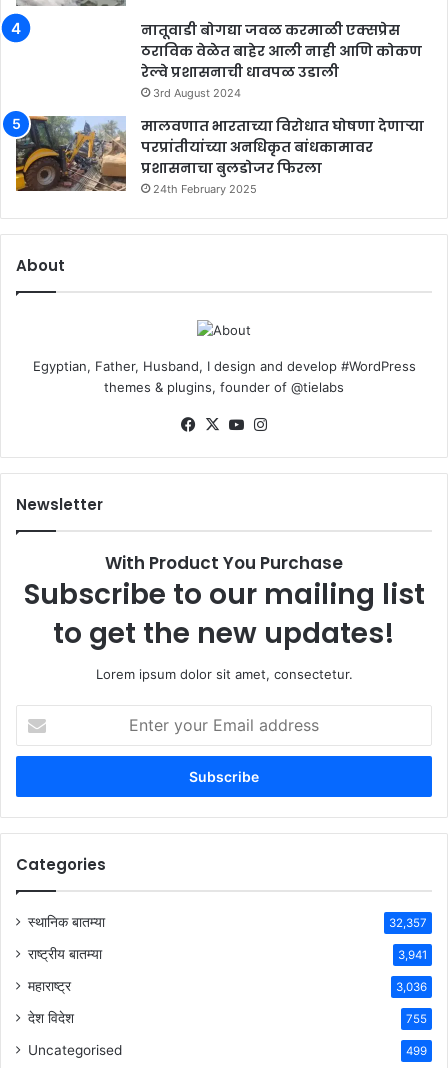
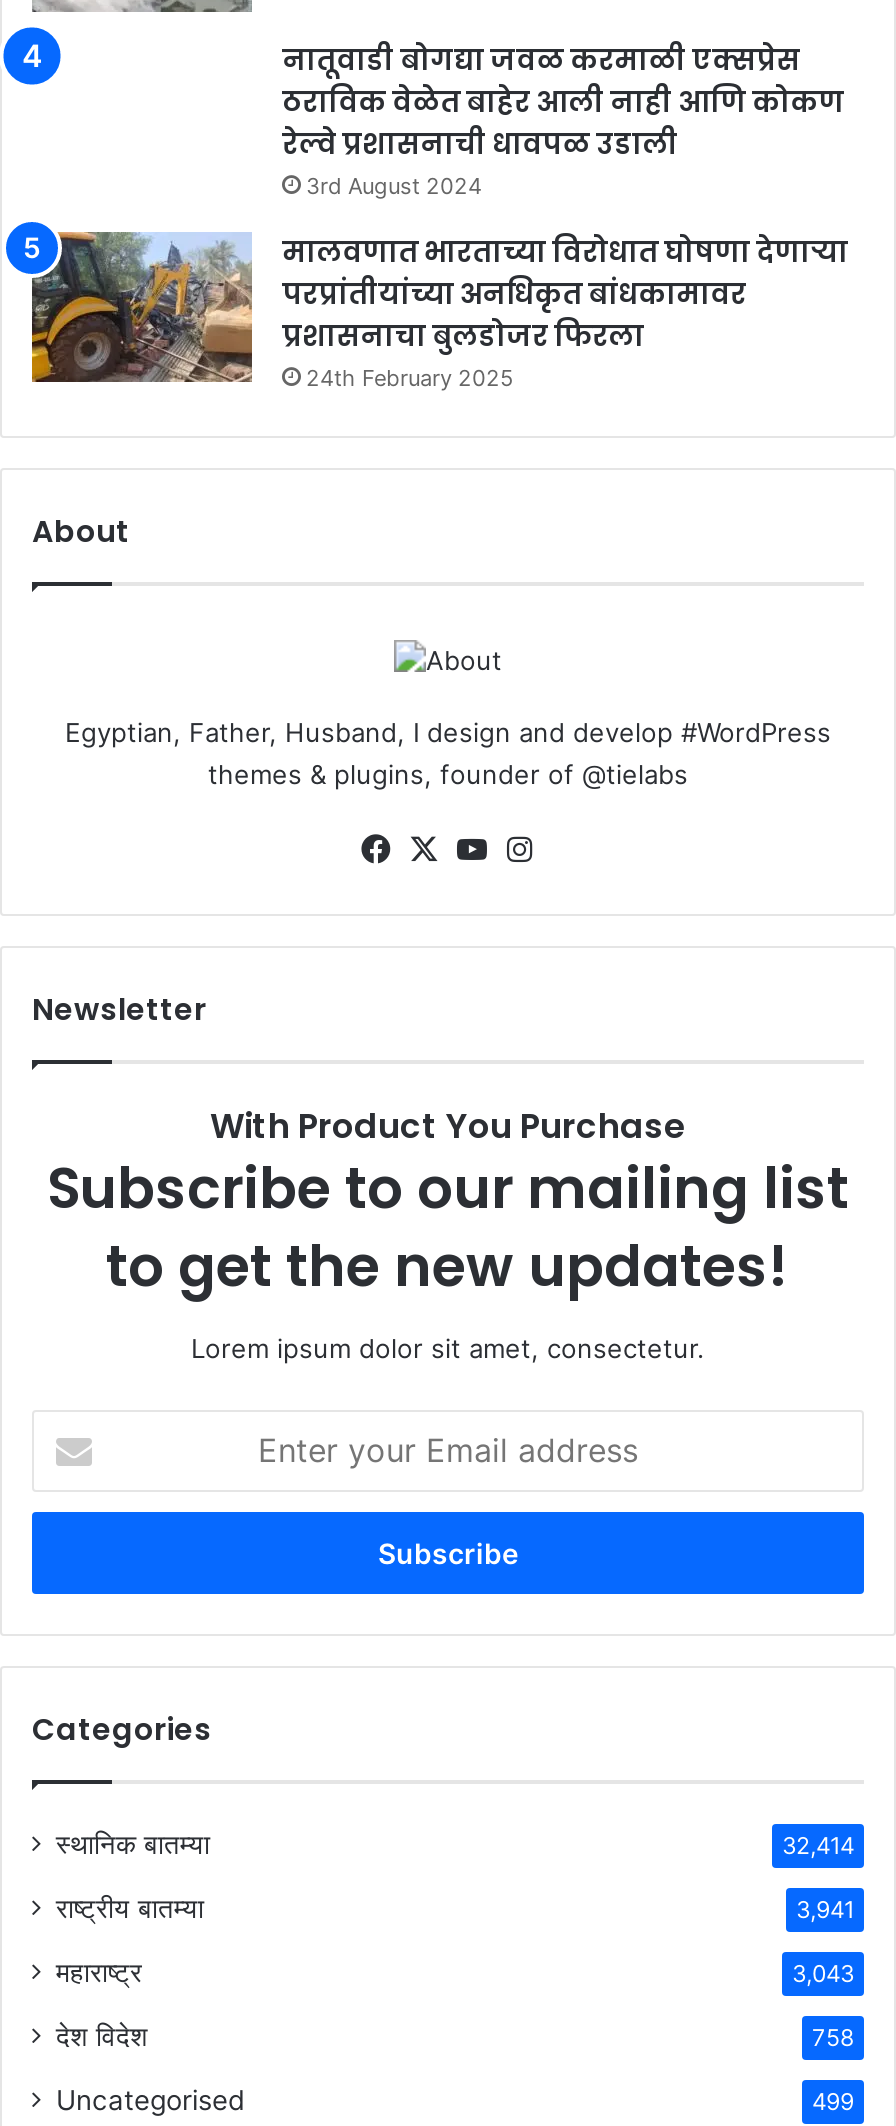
- 32,357
+ 32,414

- 3,036
+ 3,043

- 755
+ 758
